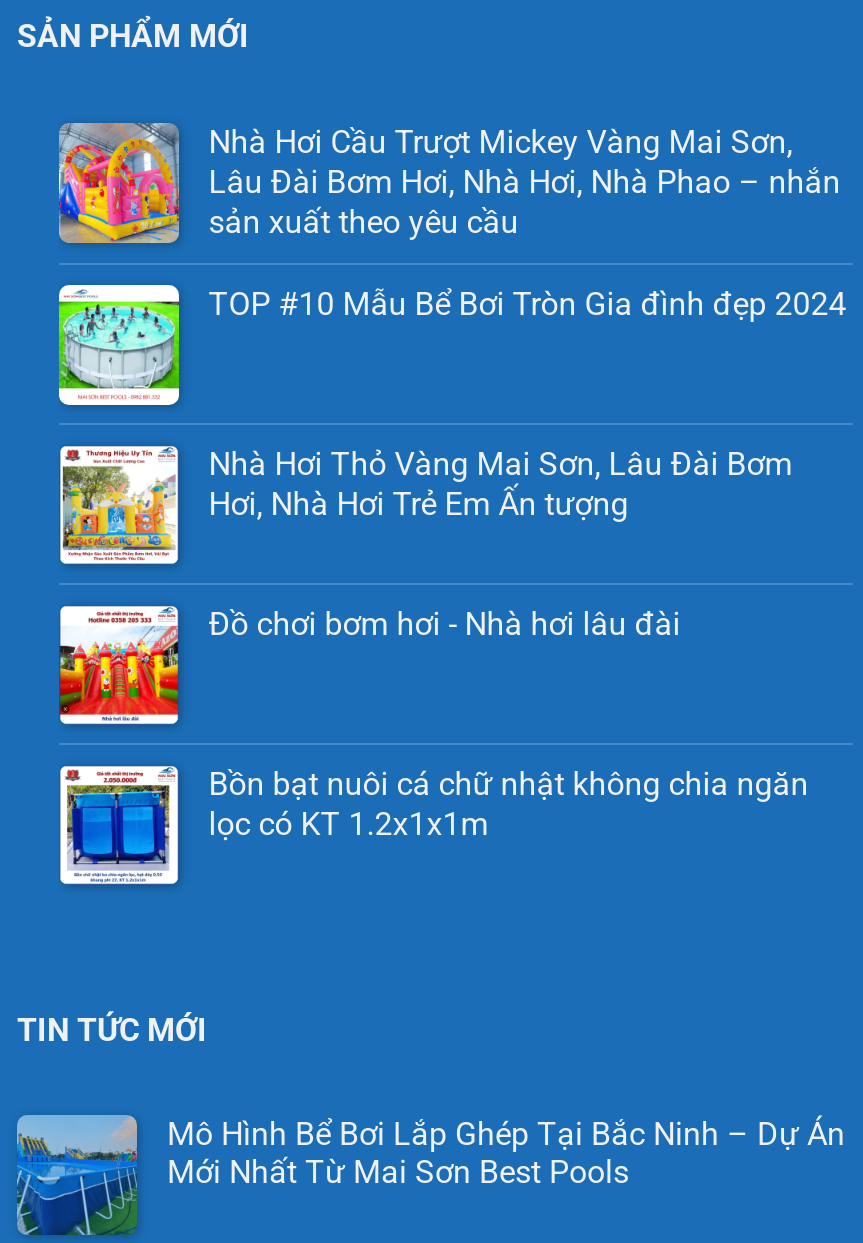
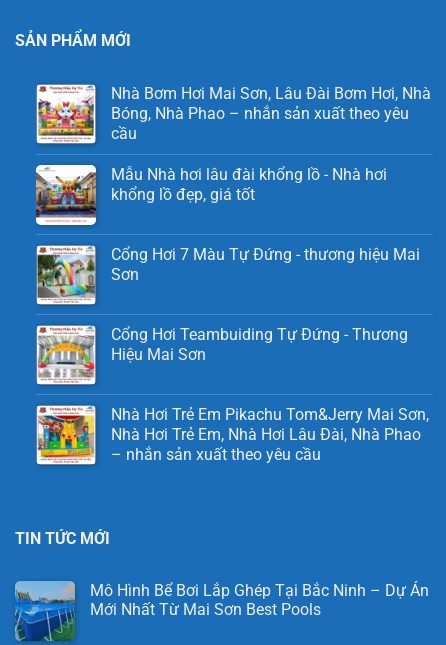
- [image]
- Nhà Hơi Cầu Trượt Mickey Vàng Mai Sơn,
- Lâu Đài Bơm Hơi, Nhà Hơi, Nhà Phao – nhắn
- sản xuất theo yêu cầu
+ [image]
+ Nhà Bơm Hơi Mai Sơn, Lâu Đài Bơm Hơi, Nhà
+ Bóng, Nhà Phao – nhắn sản xuất theo yêu
+ cầu

- [image]
- TOP #10 Mẫu Bể Bơi Tròn Gia đình đẹp 2024
+ [image]
+ Mẫu Nhà hơi lâu đài khổng lồ - Nhà hơi
+ khổng lồ đẹp, giá tốt

- [image]
- Nhà Hơi Thỏ Vàng Mai Sơn, Lâu Đài Bơm
- Hơi, Nhà Hơi Trẻ Em Ấn tượng
+ [image]
+ Cổng Hơi 7 Màu Tự Đứng - thương hiệu Mai
+ Sơn

- [image]
- Đồ chơi bơm hơi - Nhà hơi lâu đài
+ [image]
+ Cổng Hơi Teambuiding Tự Đứng - Thương
+ Hiệu Mai Sơn

- [image]
- Bồn bạt nuôi cá chữ nhật không chia ngăn
- lọc có KT 1.2x1x1m
+ [image]
+ Nhà Hơi Trẻ Em Pikachu Tom&Jerry Mai Sơn,
+ Nhà Hơi Trẻ Em, Nhà Hơi Lâu Đài, Nhà Phao
+ – nhắn sản xuất theo yêu cầu
